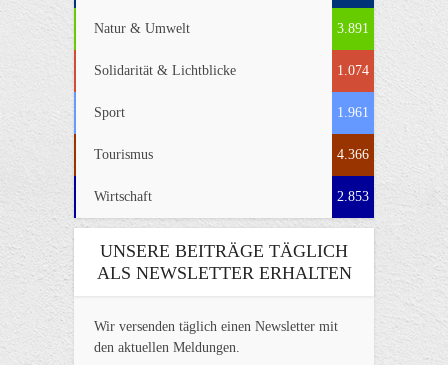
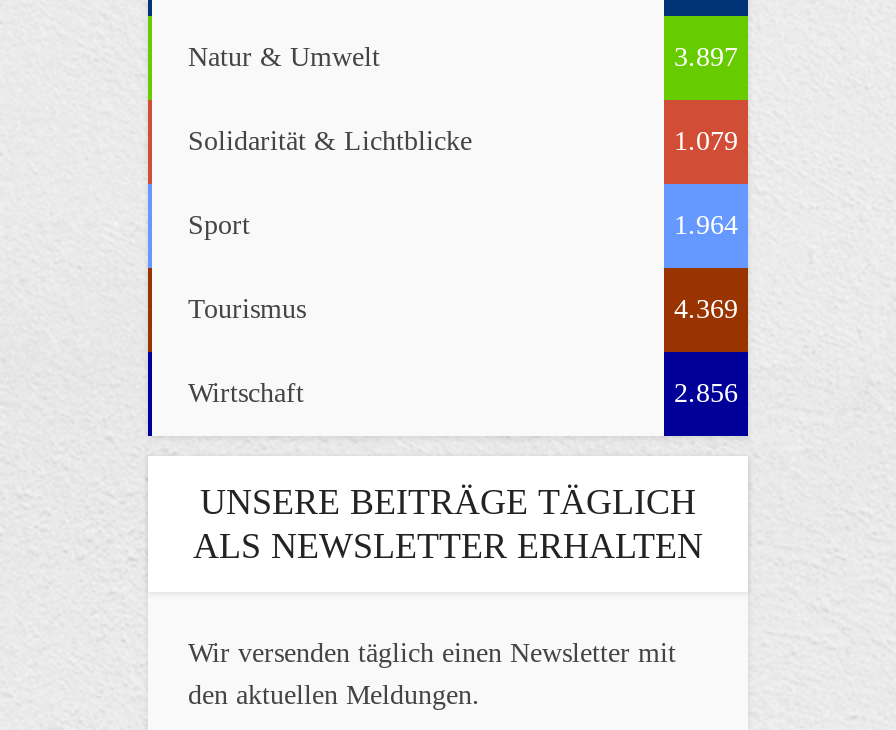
- 3.891
+ 3.897

- 1.074
+ 1.079

- 1.961
+ 1.964

- 4.366
+ 4.369

- 2.853
+ 2.856
